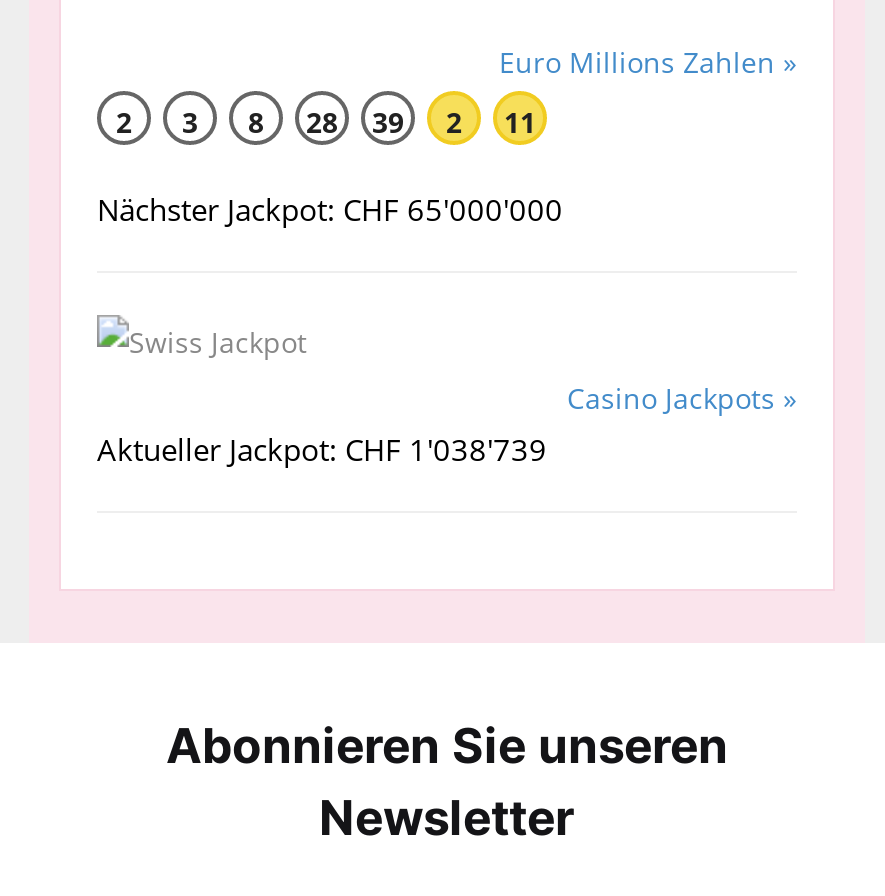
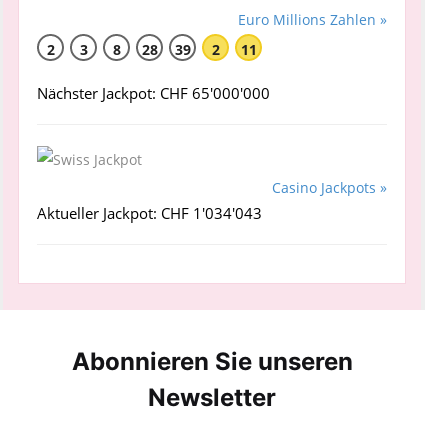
- Aktueller Jackpot: CHF 1'038'739
+ Aktueller Jackpot: CHF 1'034'043
